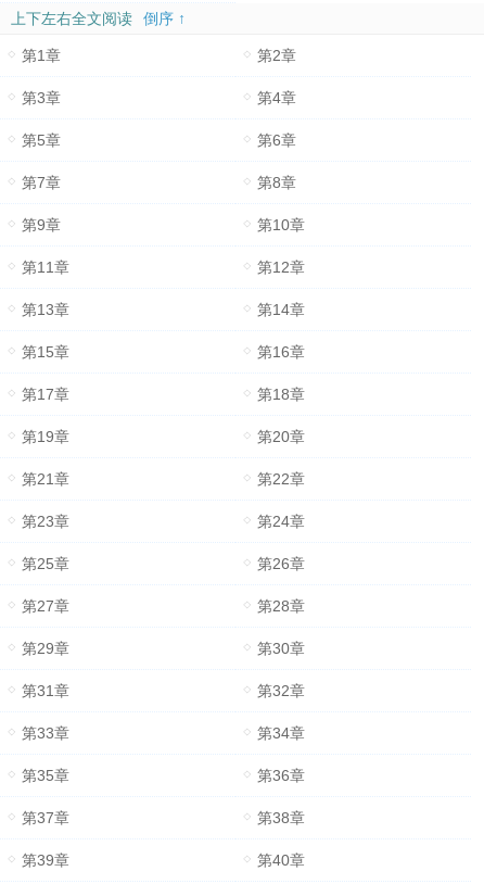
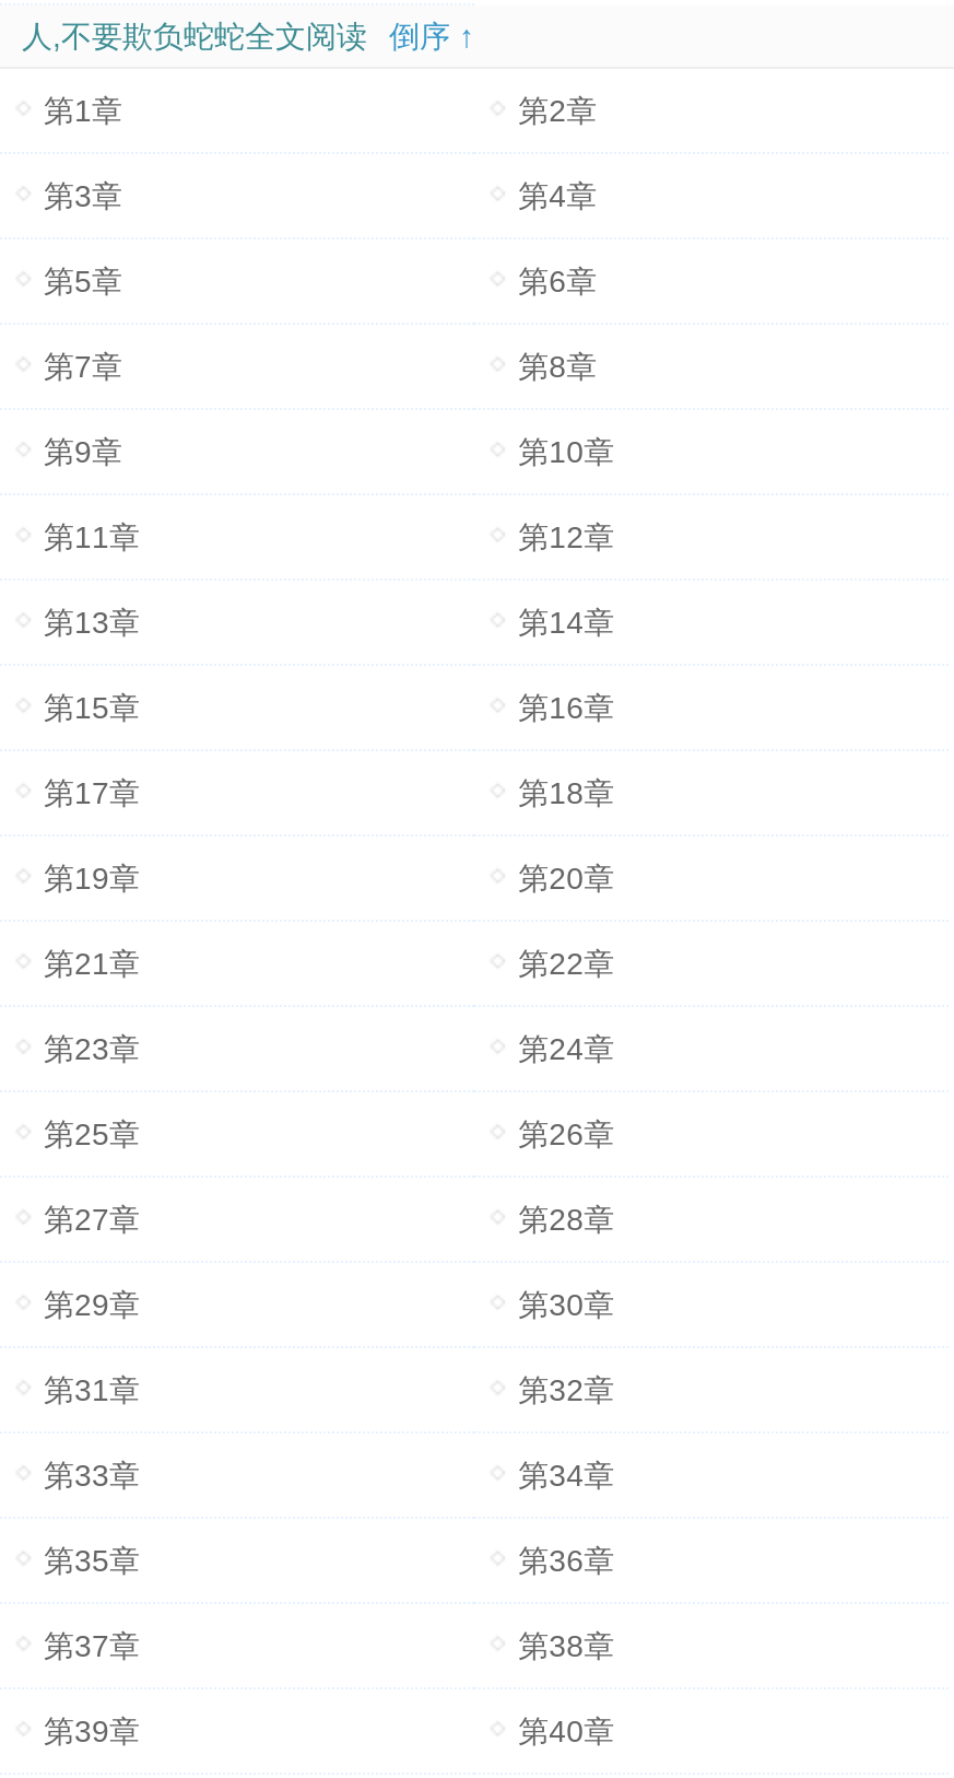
- 上下左右全文阅读
+ 人,不要欺负蛇蛇全文阅读
